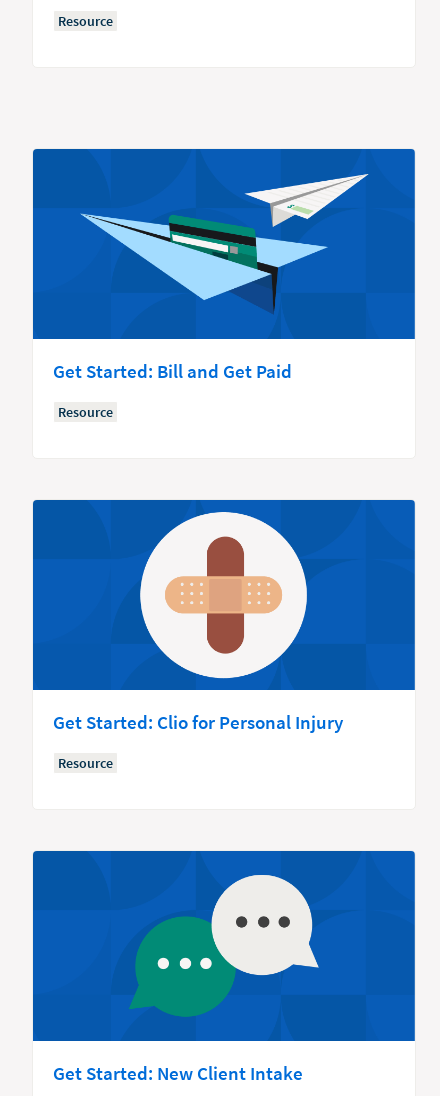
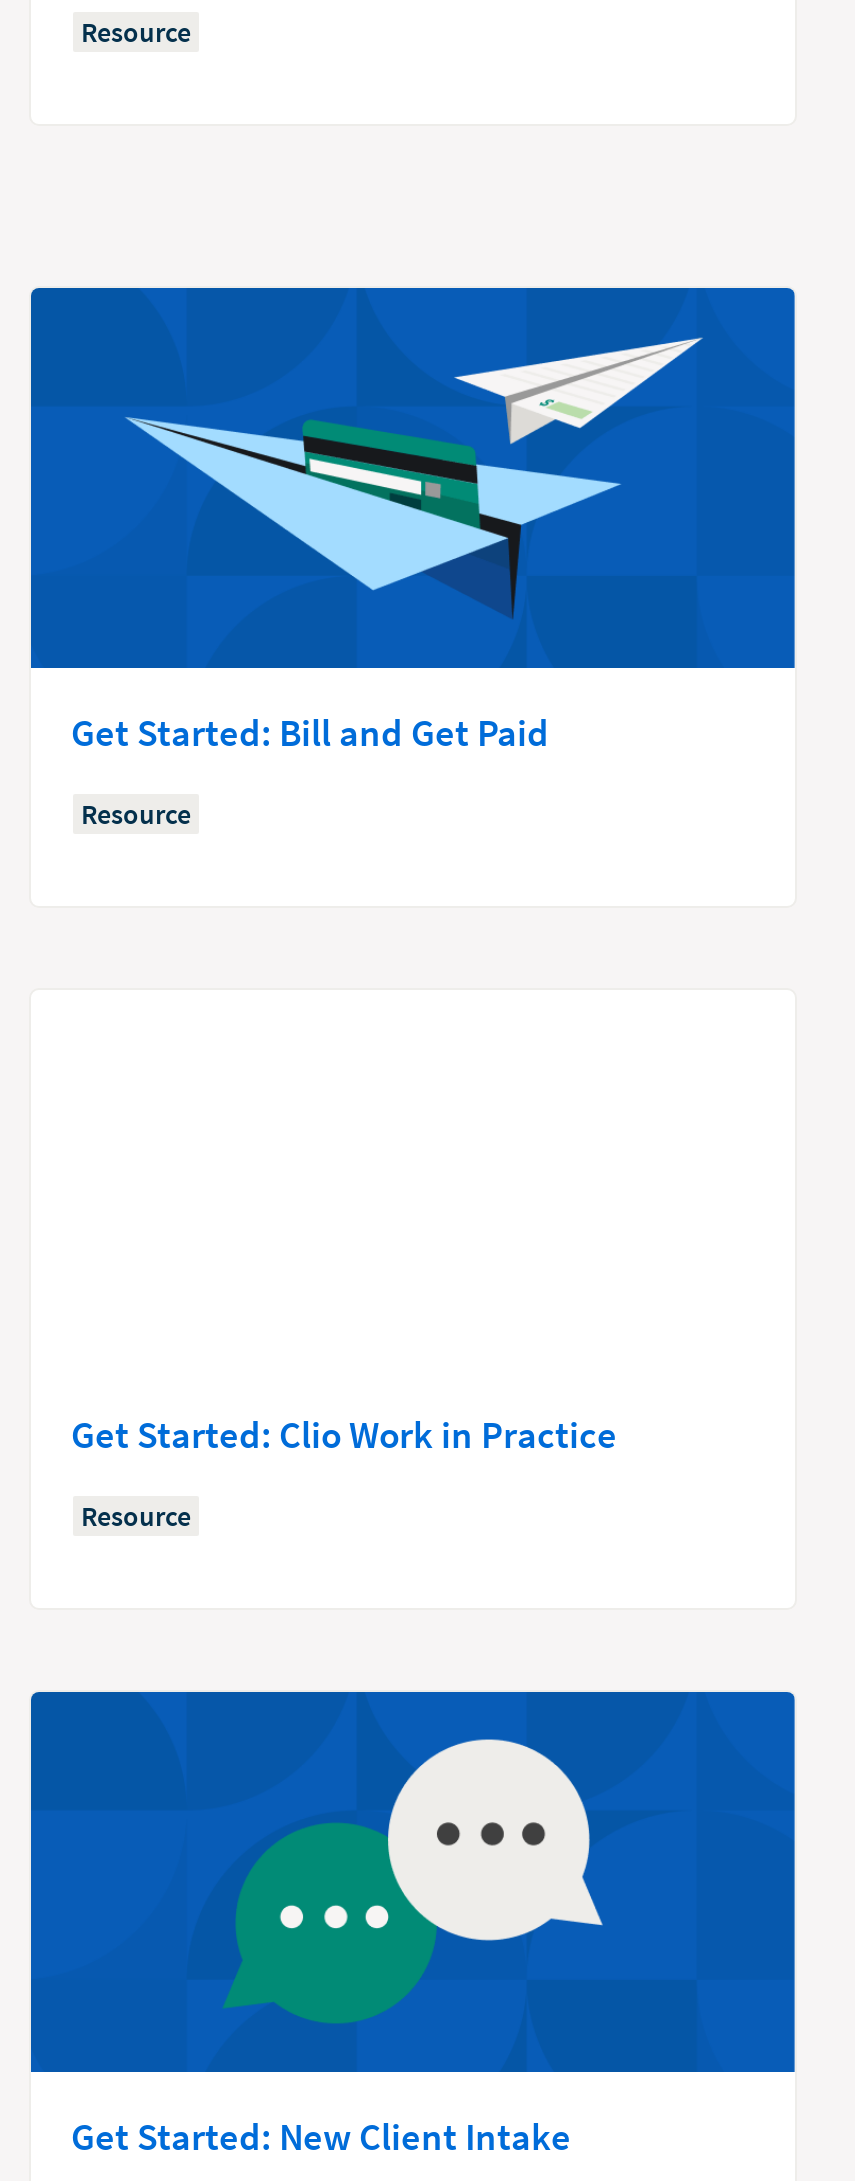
- [image]

- Get Started: Clio for Personal Injury
+ Get Started: Clio Work in Practice
